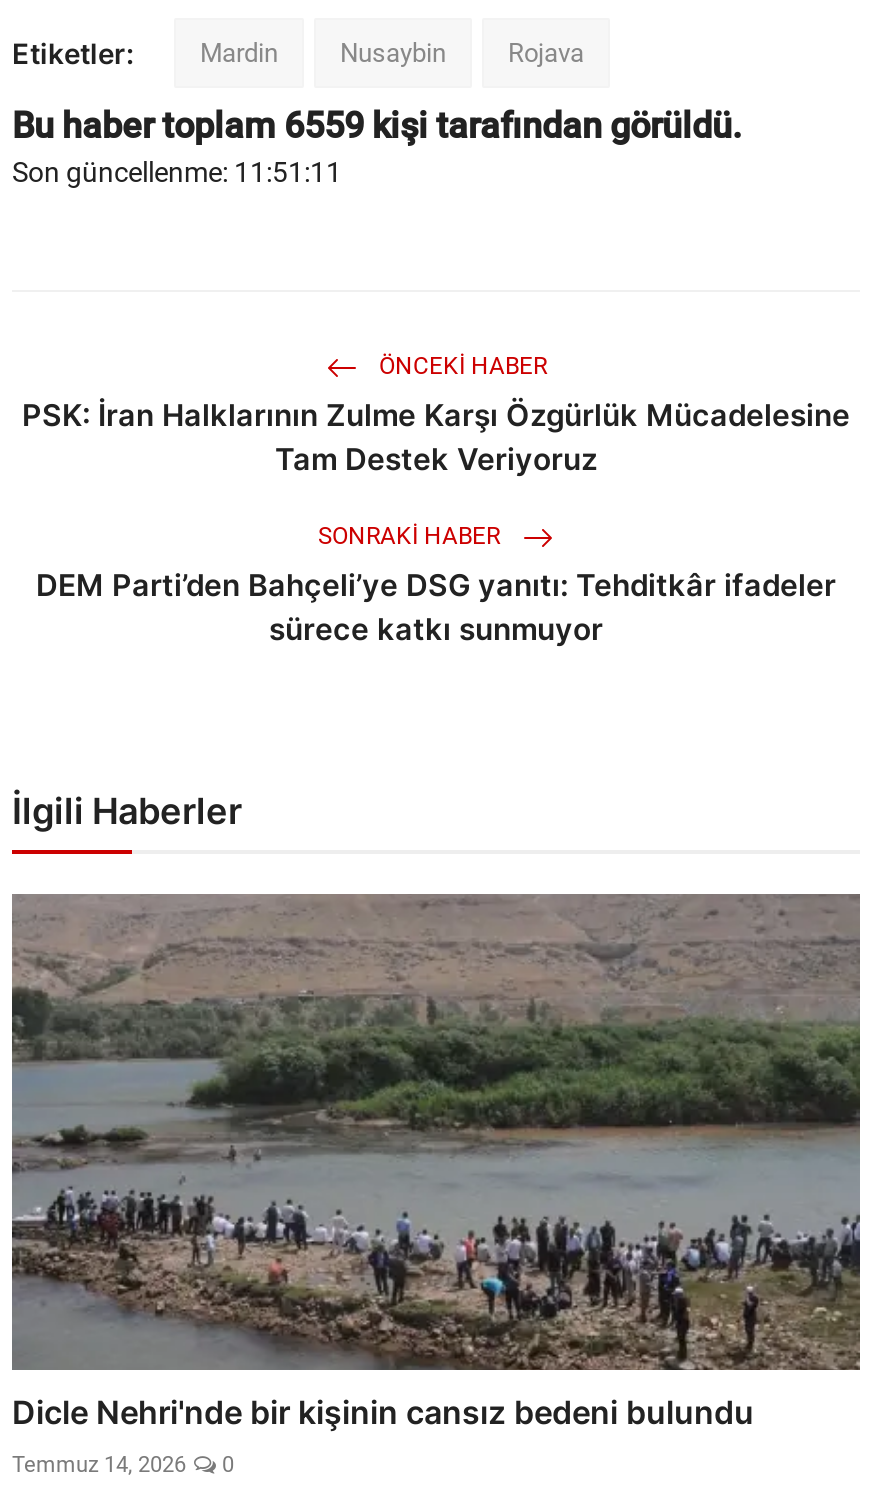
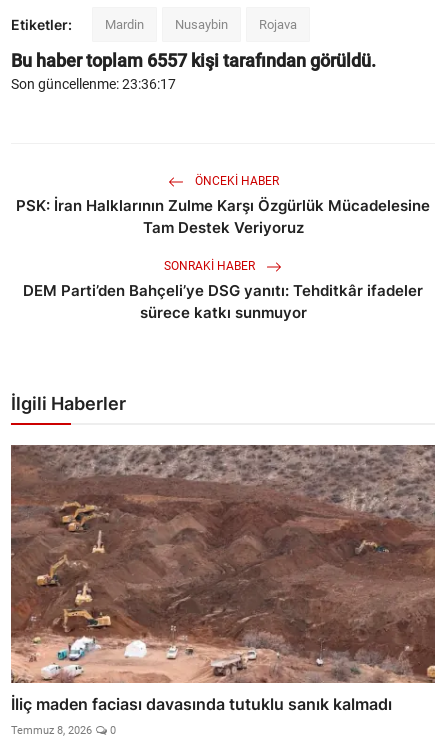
- Bu haber toplam 6559 kişi tarafından görüldü.
+ Bu haber toplam 6557 kişi tarafından görüldü.

- Son güncellenme: 11:51:11
+ Son güncellenme: 23:36:17

- [image]
- Dicle Nehri'nde bir kişinin cansız bedeni bulundu
+ [image]
+ İliç maden faciası davasında tutuklu sanık kalmadı

- Temmuz 14, 2026 0
+ Temmuz 8, 2026 0
